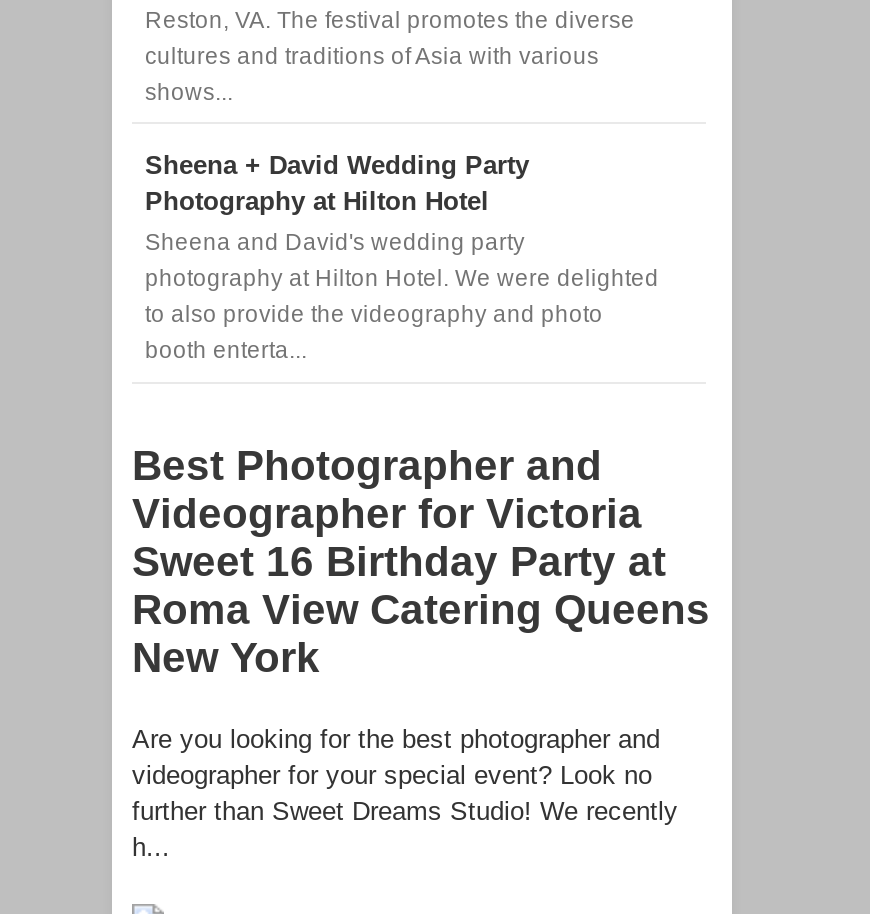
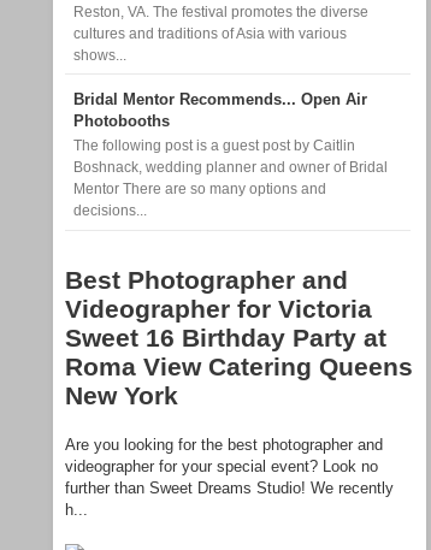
- Sheena + David Wedding Party
- Photography at Hilton Hotel
+ Bridal Mentor Recommends... Open Air
+ Photobooths

- Sheena and David's wedding party
+ The following post is a guest post by Caitlin

- photography at Hilton Hotel. We were delighted
+ Boshnack, wedding planner and owner of Bridal

- to also provide the videography and photo
+ Mentor There are so many options and

- booth enterta...
+ decisions...
